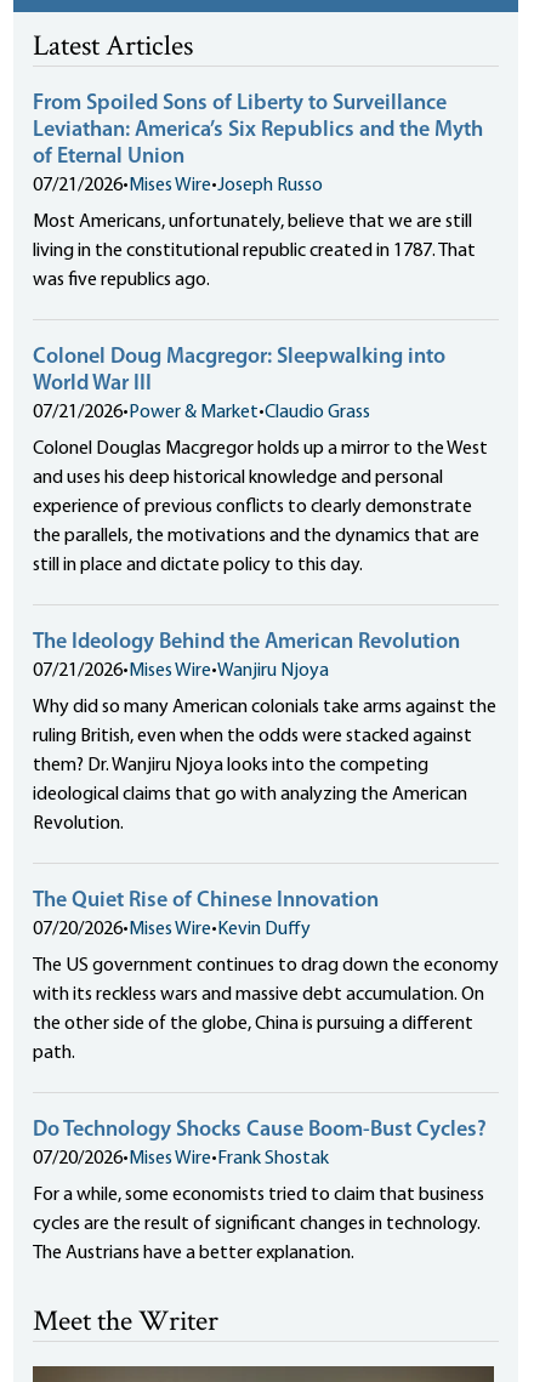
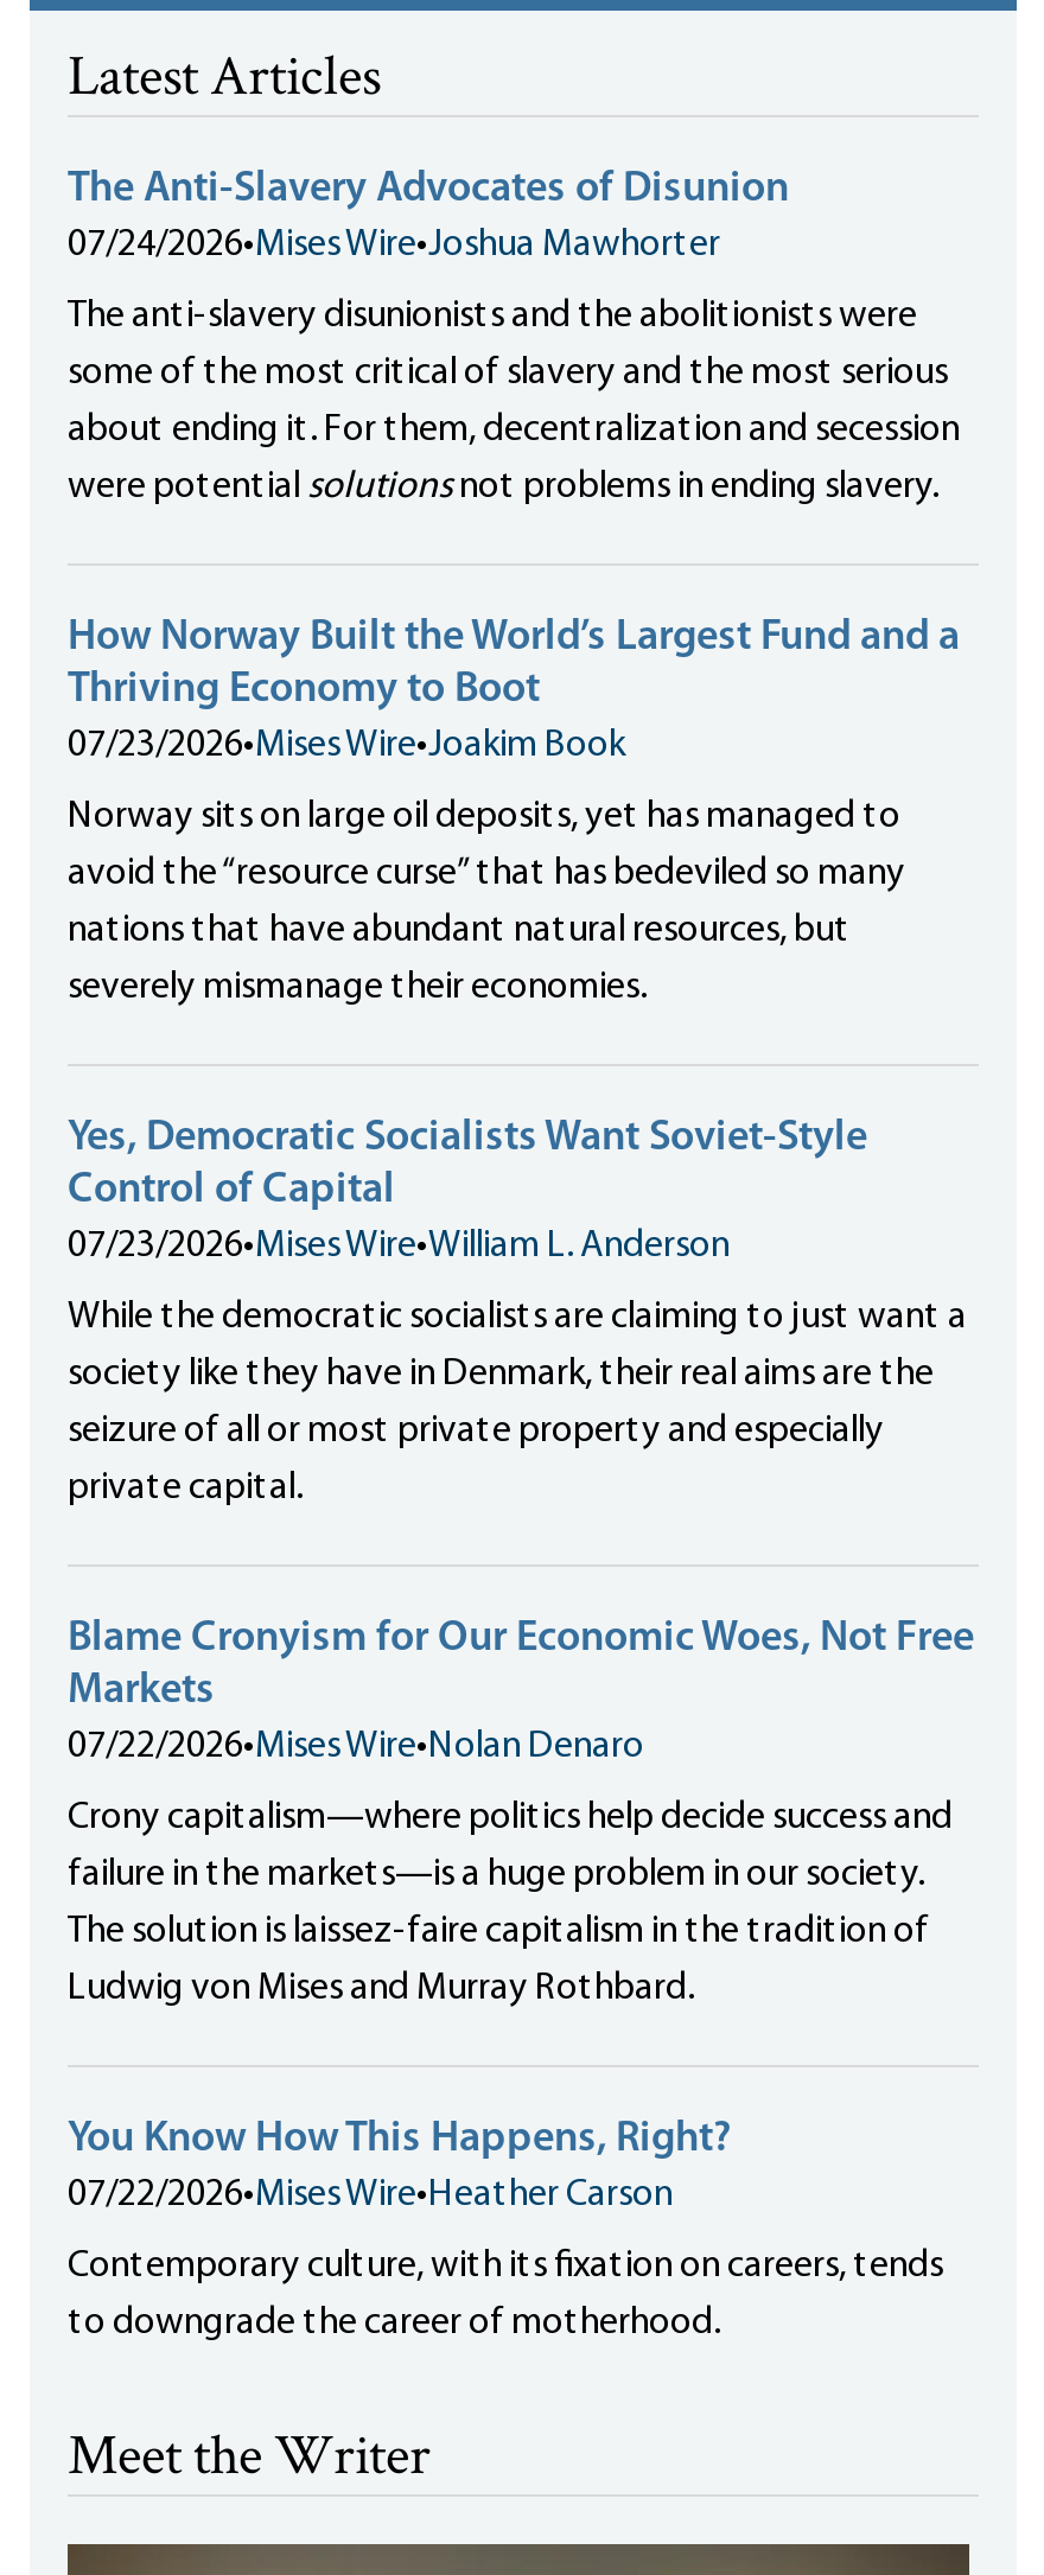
- From Spoiled Sons of Liberty to Surveillance
- Leviathan: America’s Six Republics and the Myth
- of Eternal Union
- 07/21/2026• Mises Wire•Joseph Russo
- Most Americans, unfortunately, believe that we are still
- living in the constitutional republic created in 1787. That
- was five republics ago.
- Colonel Doug Macgregor: Sleepwalking into
- World War III
- 07/21/2026• Power & Market•Claudio Grass
- Colonel Douglas Macgregor holds up a mirror to the West
- and uses his deep historical knowledge and personal
- experience of previous conflicts to clearly demonstrate
- the parallels, the motivations and the dynamics that are
- still in place and dictate policy to this day.
- The Ideology Behind the American Revolution
- 07/21/2026• Mises Wire•Wanjiru Njoya
- Why did so many American colonials take arms against the
- ruling British, even when the odds were stacked against
- them? Dr. Wanjiru Njoya looks into the competing
- ideological claims that go with analyzing the American
- Revolution.
- The Quiet Rise of Chinese Innovation
- 07/20/2026• Mises Wire• Kevin Duffy
- The US government continues to drag down the economy
- with its reckless wars and massive debt accumulation. On
- the other side of the globe, China is pursuing a different
- path.
- Do Technology Shocks Cause Boom-Bust Cycles?
- 07/20/2026• Mises Wire• Frank Shostak
- For a while, some economists tried to claim that business
- cycles are the result of significant changes in technology.
- The Austrians have a better explanation.
+ The Anti-Slavery Advocates of Disunion
+ 07/24/2026•Mises Wire•Joshua Mawhorter
+ The anti-slavery disunionists and the abolitionists were
+ some of the most critical of slavery and the most serious
+ about ending it. For them, decentralization and secession
+ were potential solutions not problems in ending slavery.
+ How Norway Built the World’s Largest Fund and a
+ Thriving Economy to Boot
+ 07/23/2026•Mises Wire•Joakim Book
+ Norway sits on large oil deposits, yet has managed to
+ avoid the “resource curse” that has bedeviled so many
+ nations that have abundant natural resources, but
+ severely mismanage their economies.
+ Yes, Democratic Socialists Want Soviet-Style
+ Control of Capital
+ 07/23/2026•Mises Wire•William L. Anderson
+ While the democratic socialists are claiming to just want a
+ society like they have in Denmark, their real aims are the
+ seizure of all or most private property and especially
+ private capital.
+ Blame Cronyism for Our Economic Woes, Not Free
+ Markets
+ 07/22/2026•Mises Wire•Nolan Denaro
+ Crony capitalism—where politics help decide success and
+ failure in the markets—is a huge problem in our society.
+ The solution is laissez-faire capitalism in the tradition of
+ Ludwig von Mises and Murray Rothbard.
+ You Know How This Happens, Right?
+ 07/22/2026•Mises Wire•Heather Carson
+ Contemporary culture, with its fixation on careers, tends
+ to downgrade the career of motherhood.
